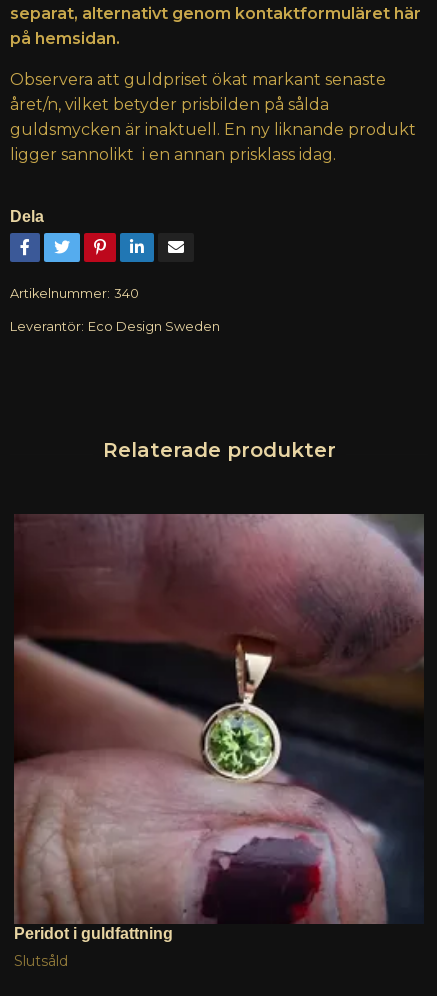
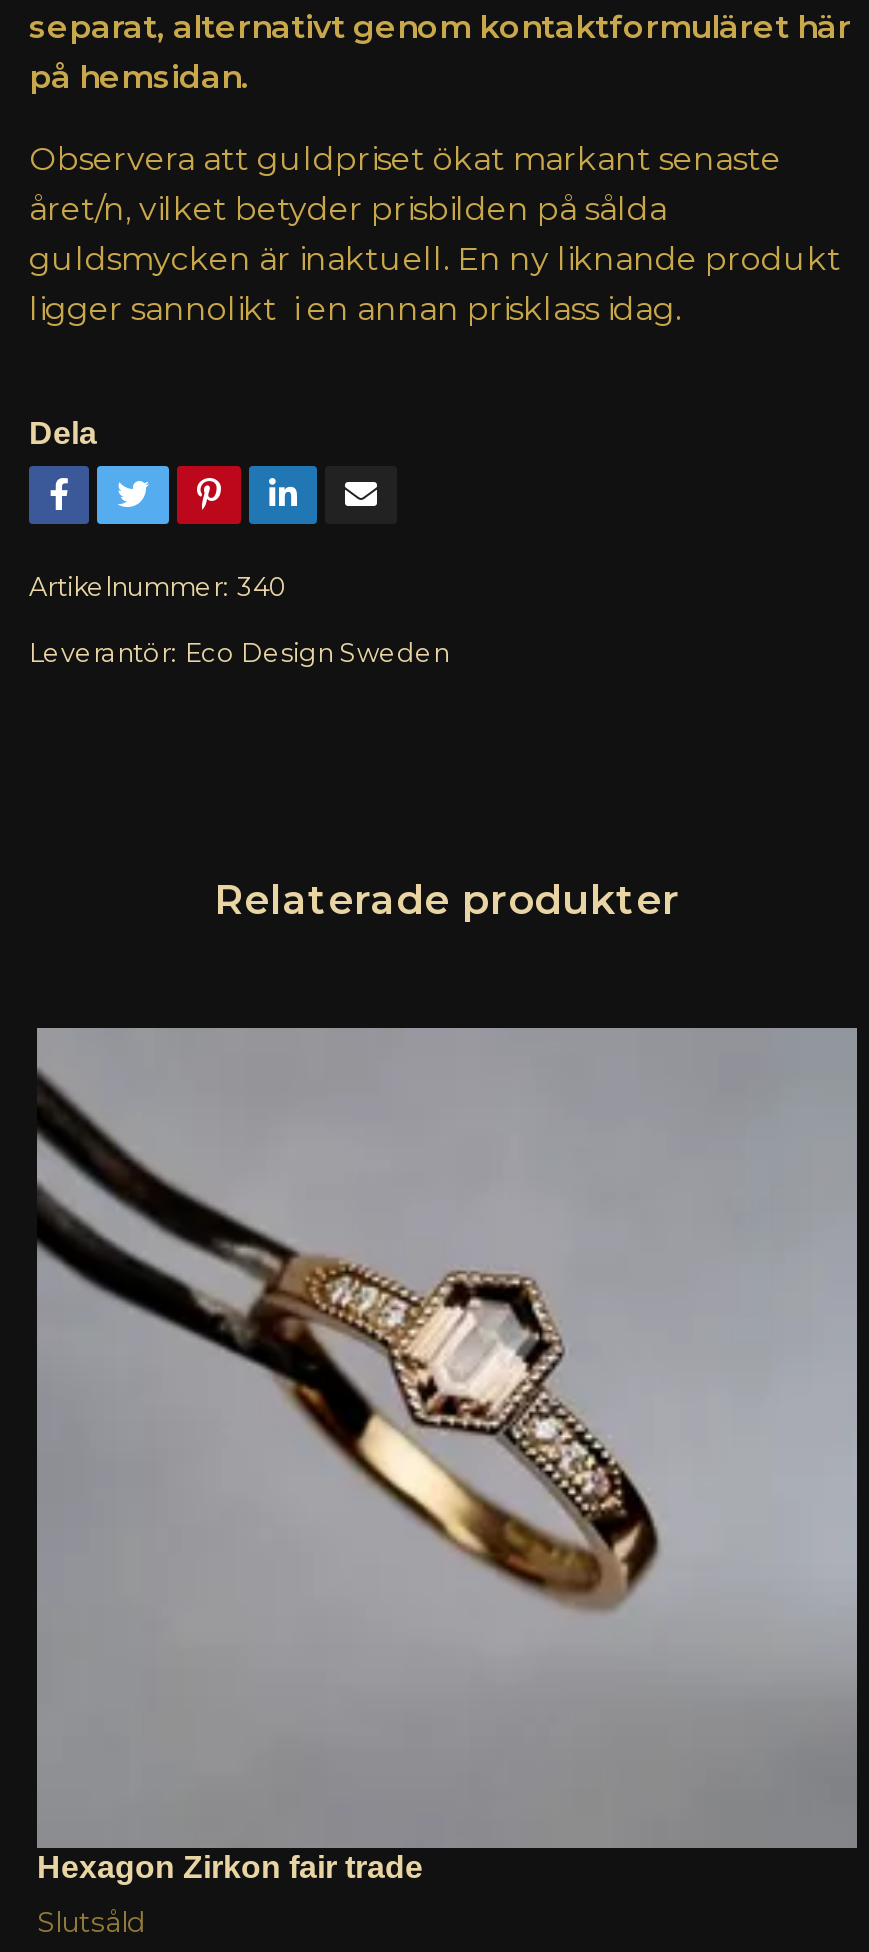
- [image]
- Peridot i guldfattning
+ [image]
+ Hexagon Zirkon fair trade
